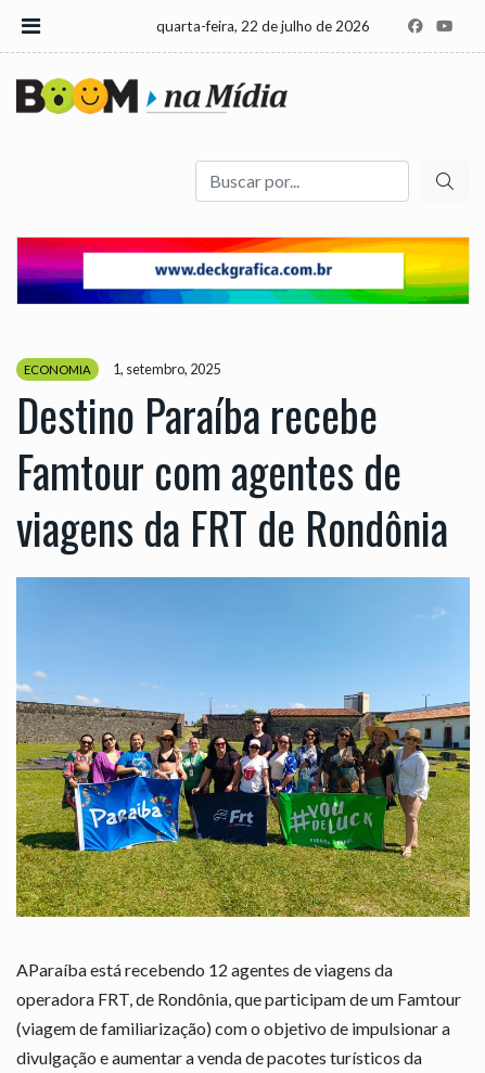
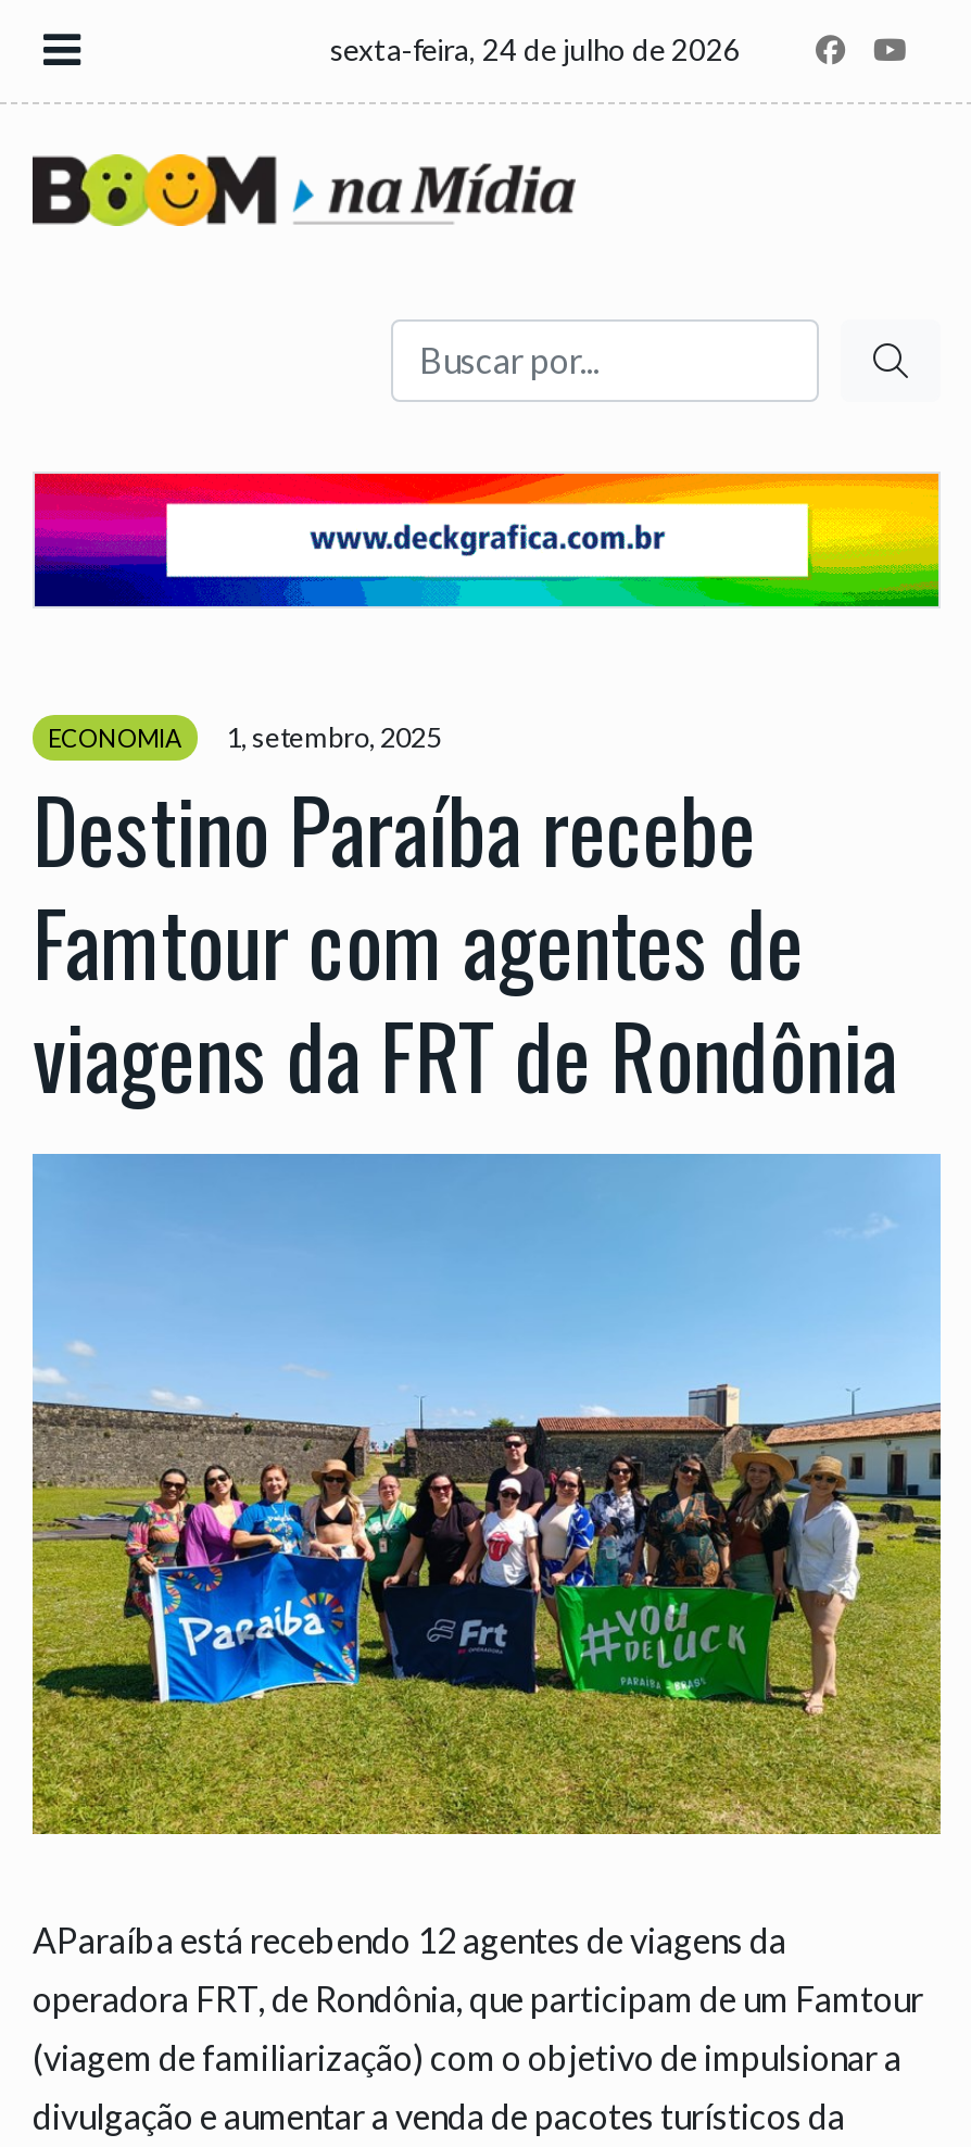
- quarta-feira, 22 de julho de 2026
+ sexta-feira, 24 de julho de 2026
